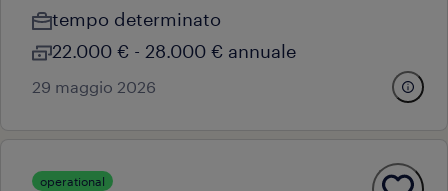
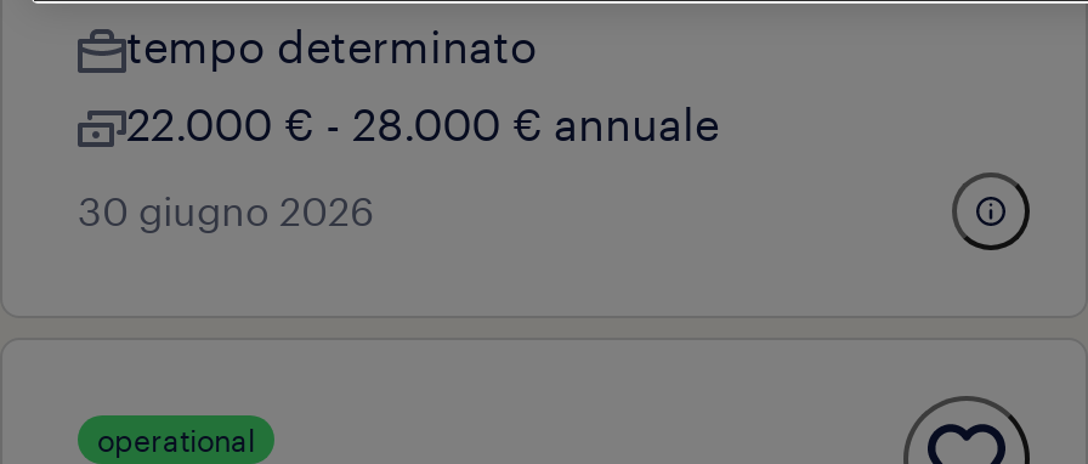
- 29 maggio 2026
+ 30 giugno 2026
